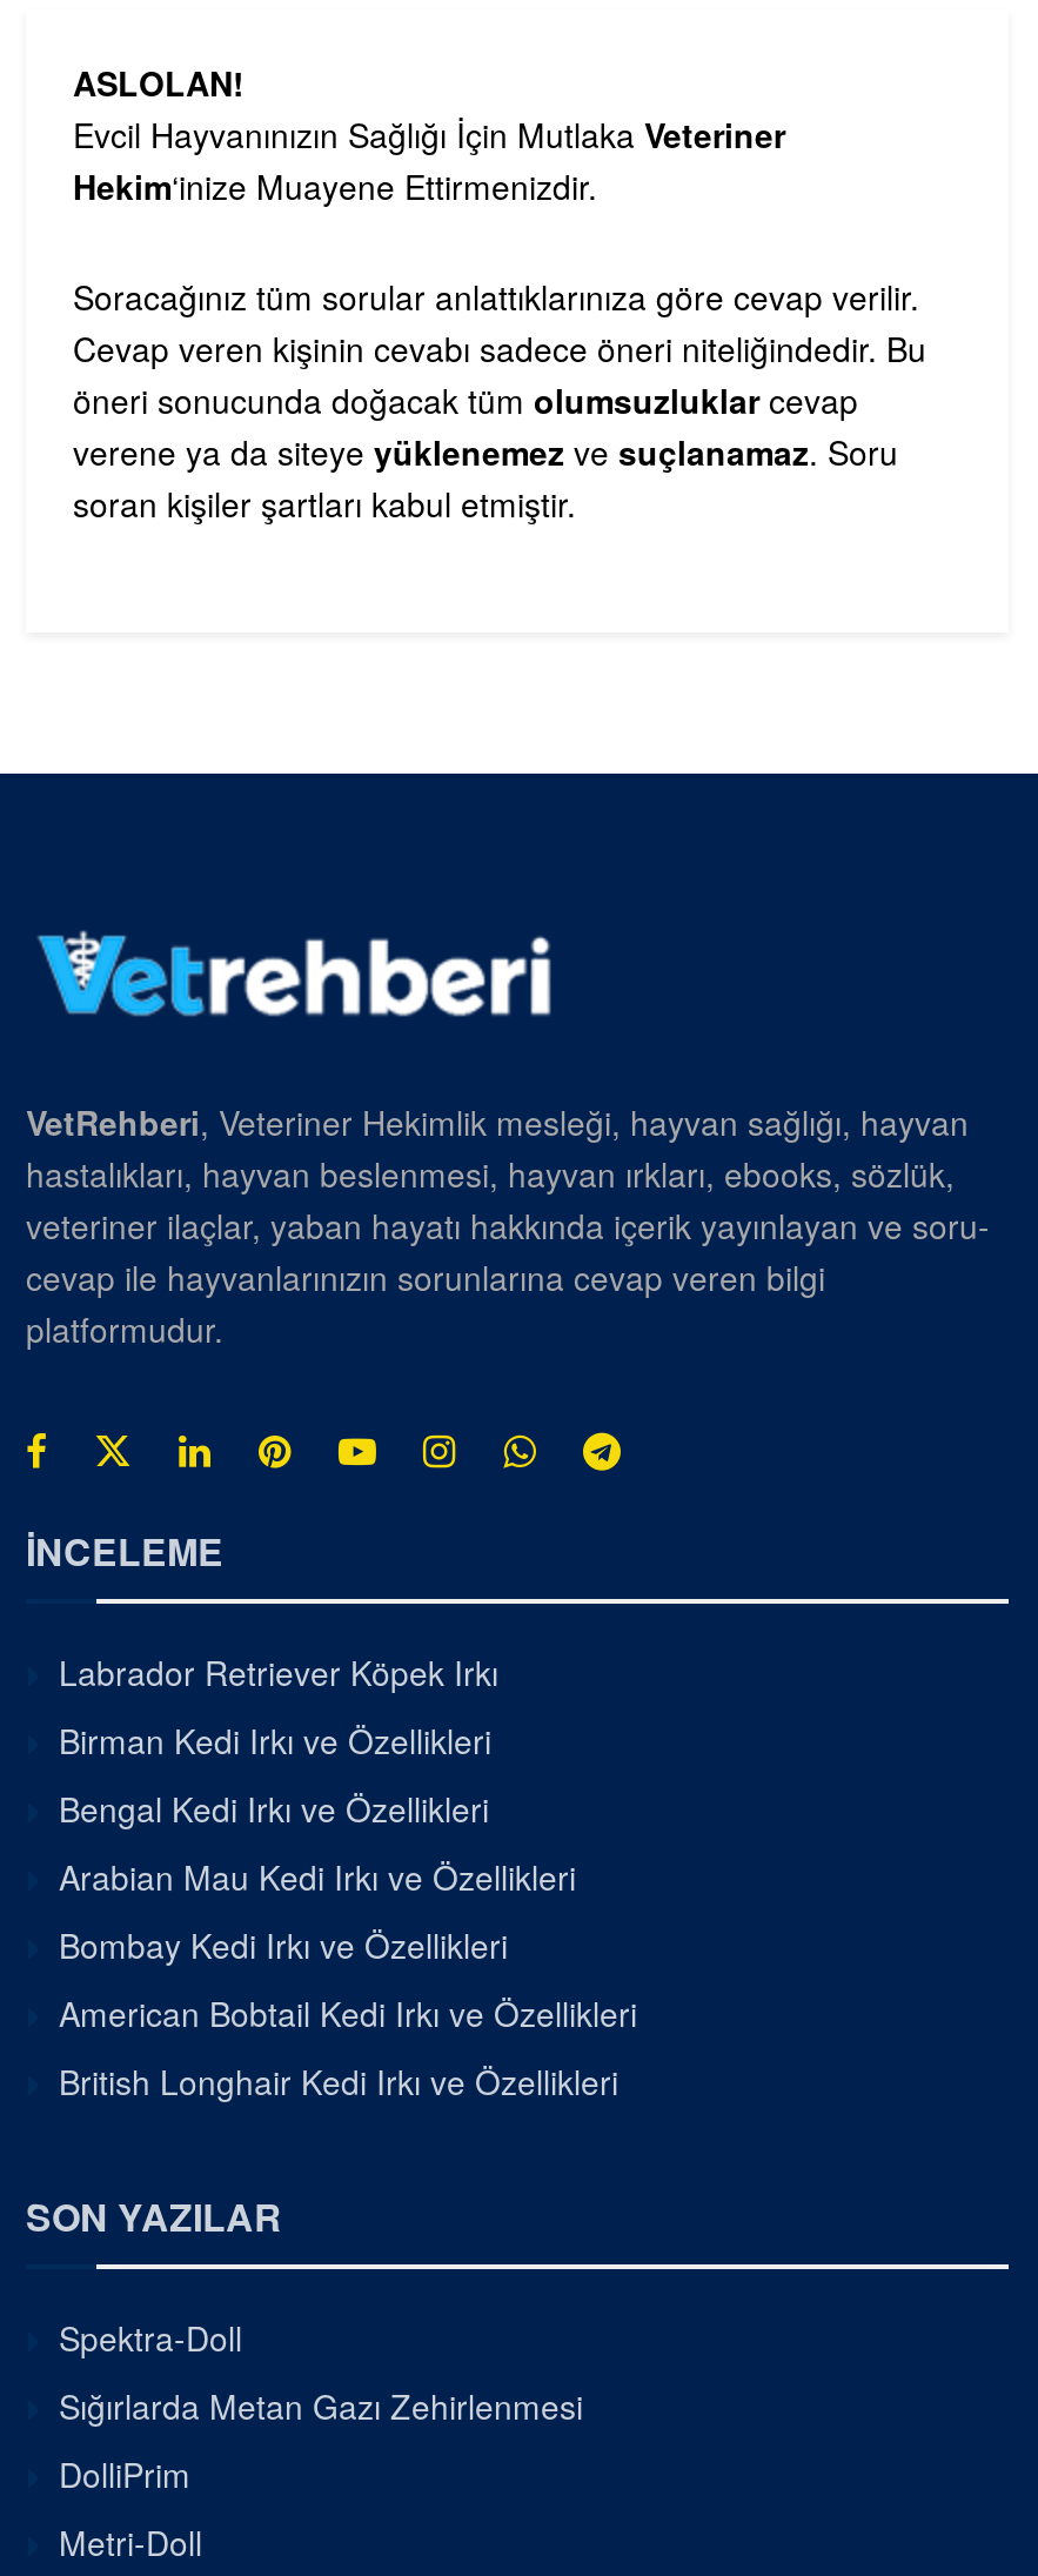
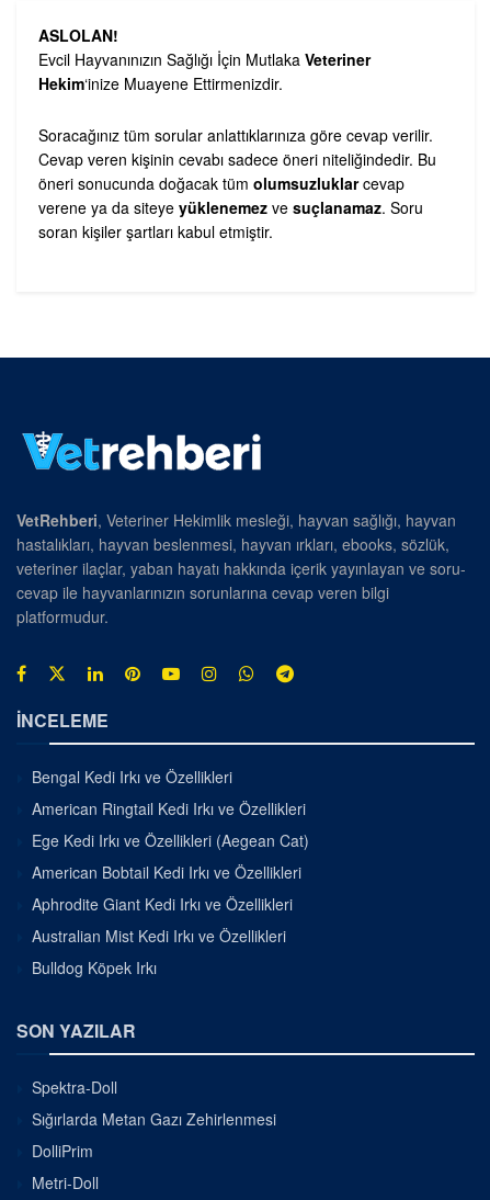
- Labrador Retriever Köpek Irkı
- Birman Kedi Irkı ve Özellikleri

moved up: Bengal Kedi Irkı ve Özellikleri

- Arabian Mau Kedi Irkı ve Özellikleri
- Bombay Kedi Irkı ve Özellikleri
+ American Ringtail Kedi Irkı ve Özellikleri
+ Ege Kedi Irkı ve Özellikleri (Aegean Cat)

moved up: American Bobtail Kedi Irkı ve Özellikleri

- British Longhair Kedi Irkı ve Özellikleri
+ Aphrodite Giant Kedi Irkı ve Özellikleri
+ Australian Mist Kedi Irkı ve Özellikleri
+ Bulldog Köpek Irkı
